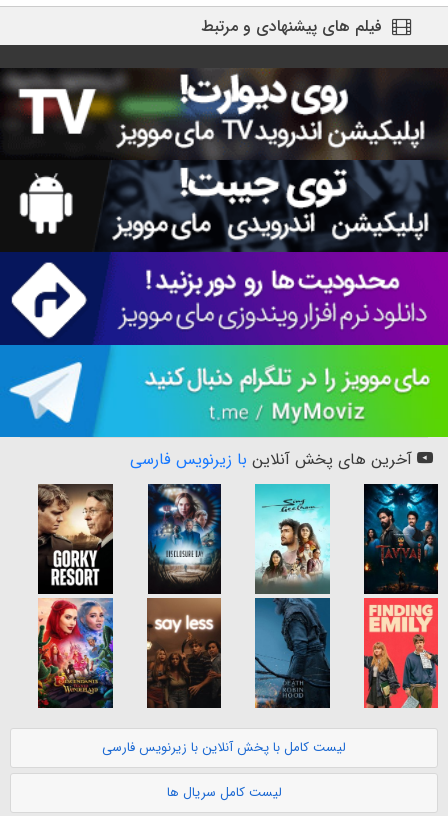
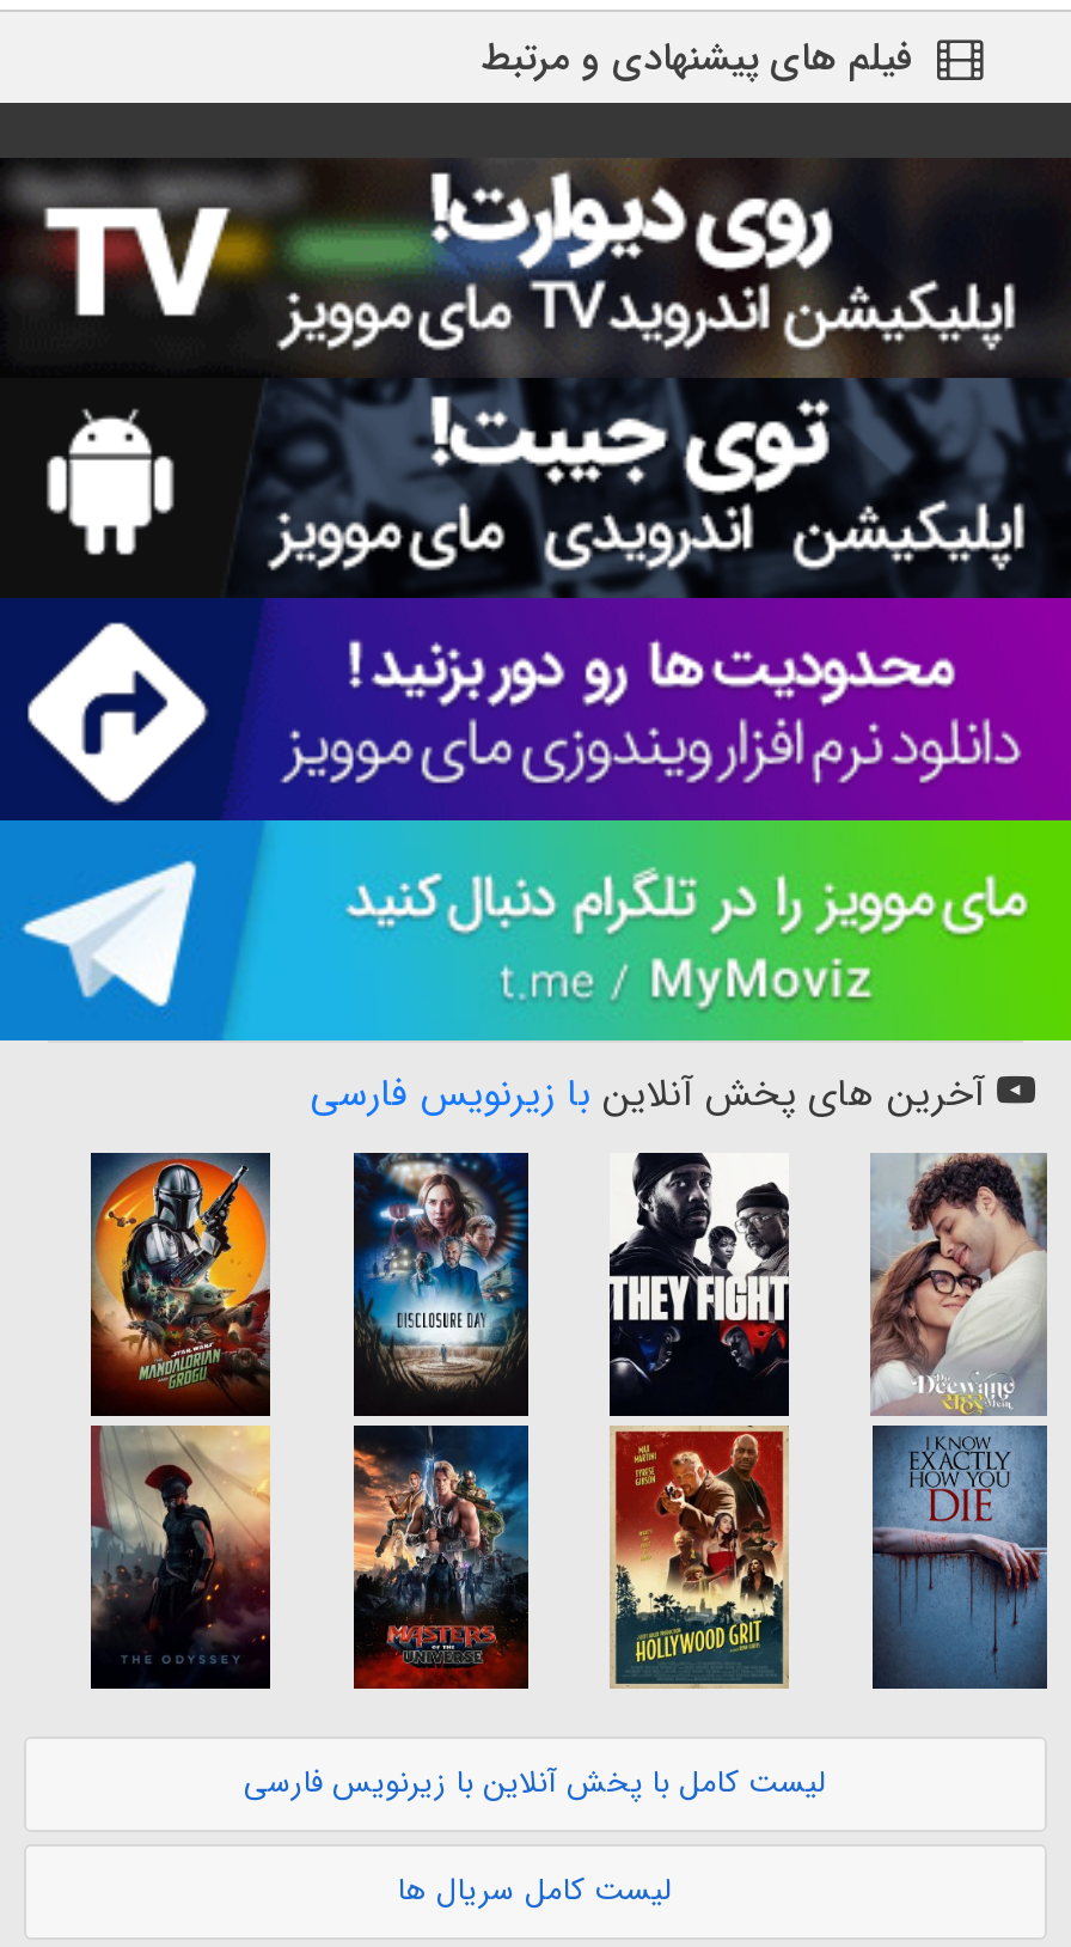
- [image]
+ [image]

- [image]
+ [image]

- [image]
+ [image]

- [image]
+ [image]
